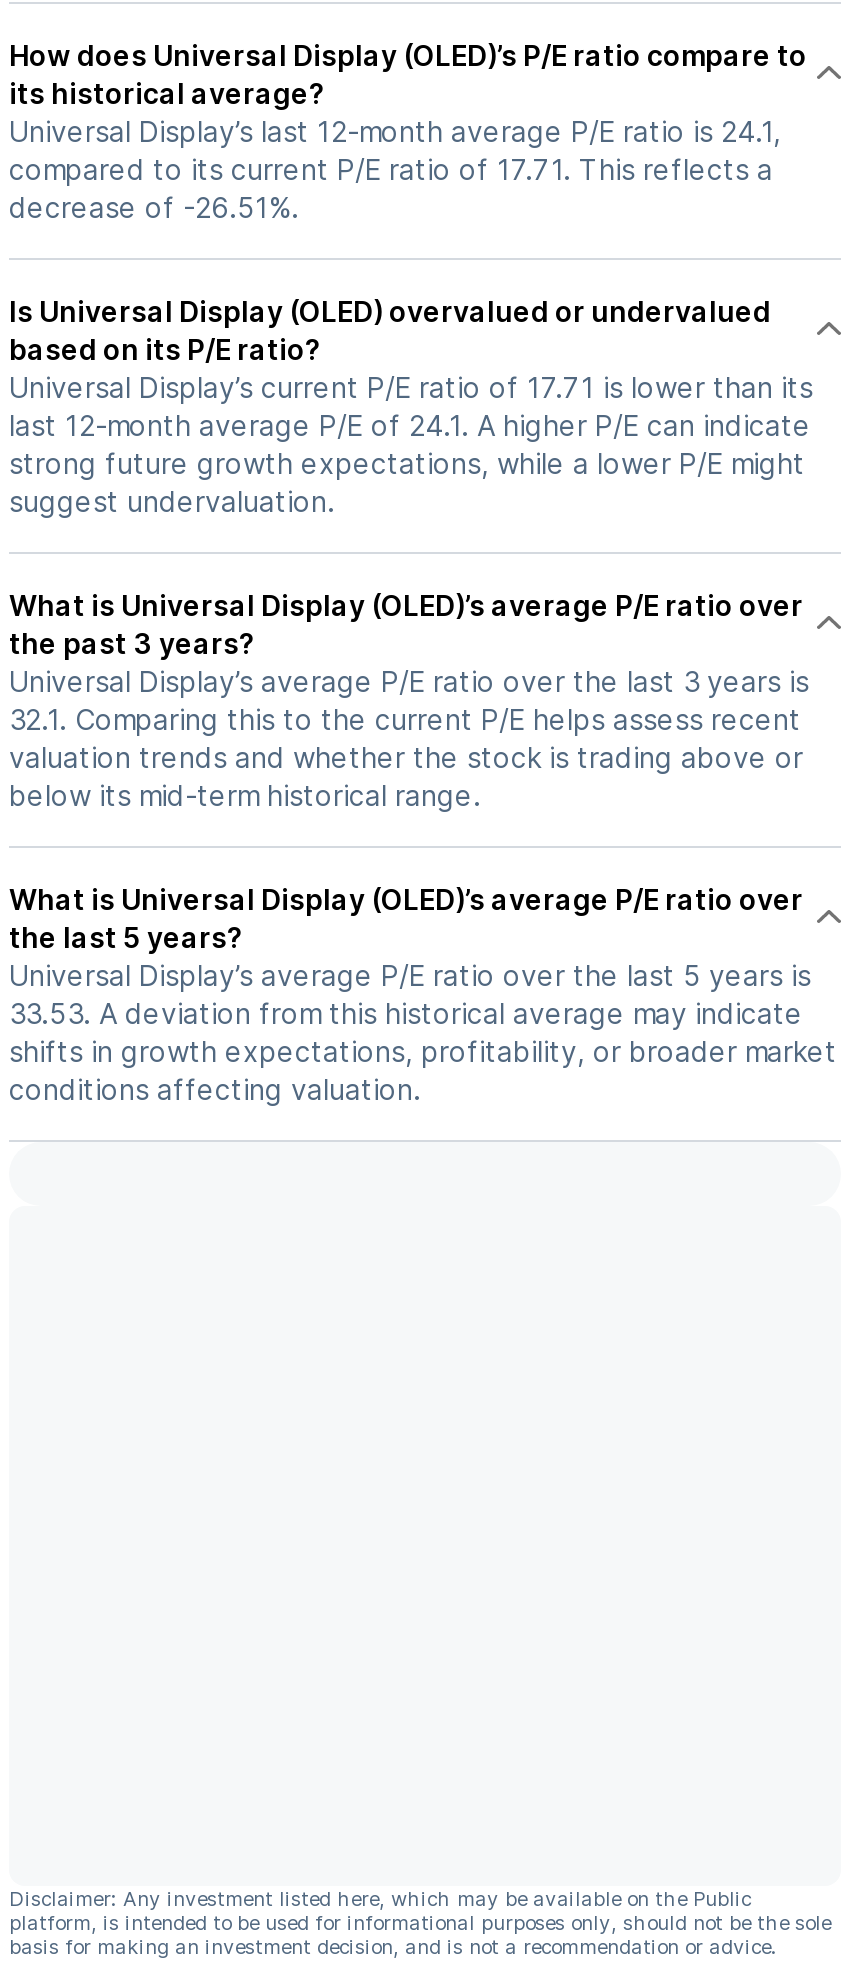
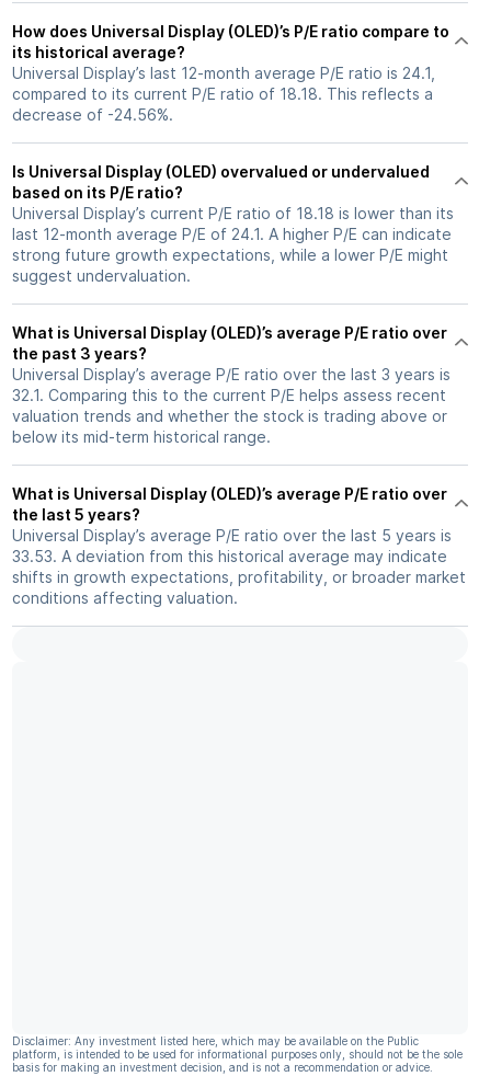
- compared to its current P/E ratio of 17.71. This reflects a
+ compared to its current P/E ratio of 18.18. This reflects a

- decrease of -26.51%.
+ decrease of -24.56%.

- Universal Display’s current P/E ratio of 17.71 is lower than its
+ Universal Display’s current P/E ratio of 18.18 is lower than its
